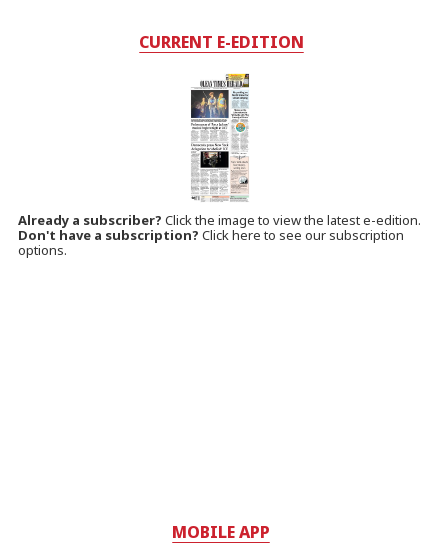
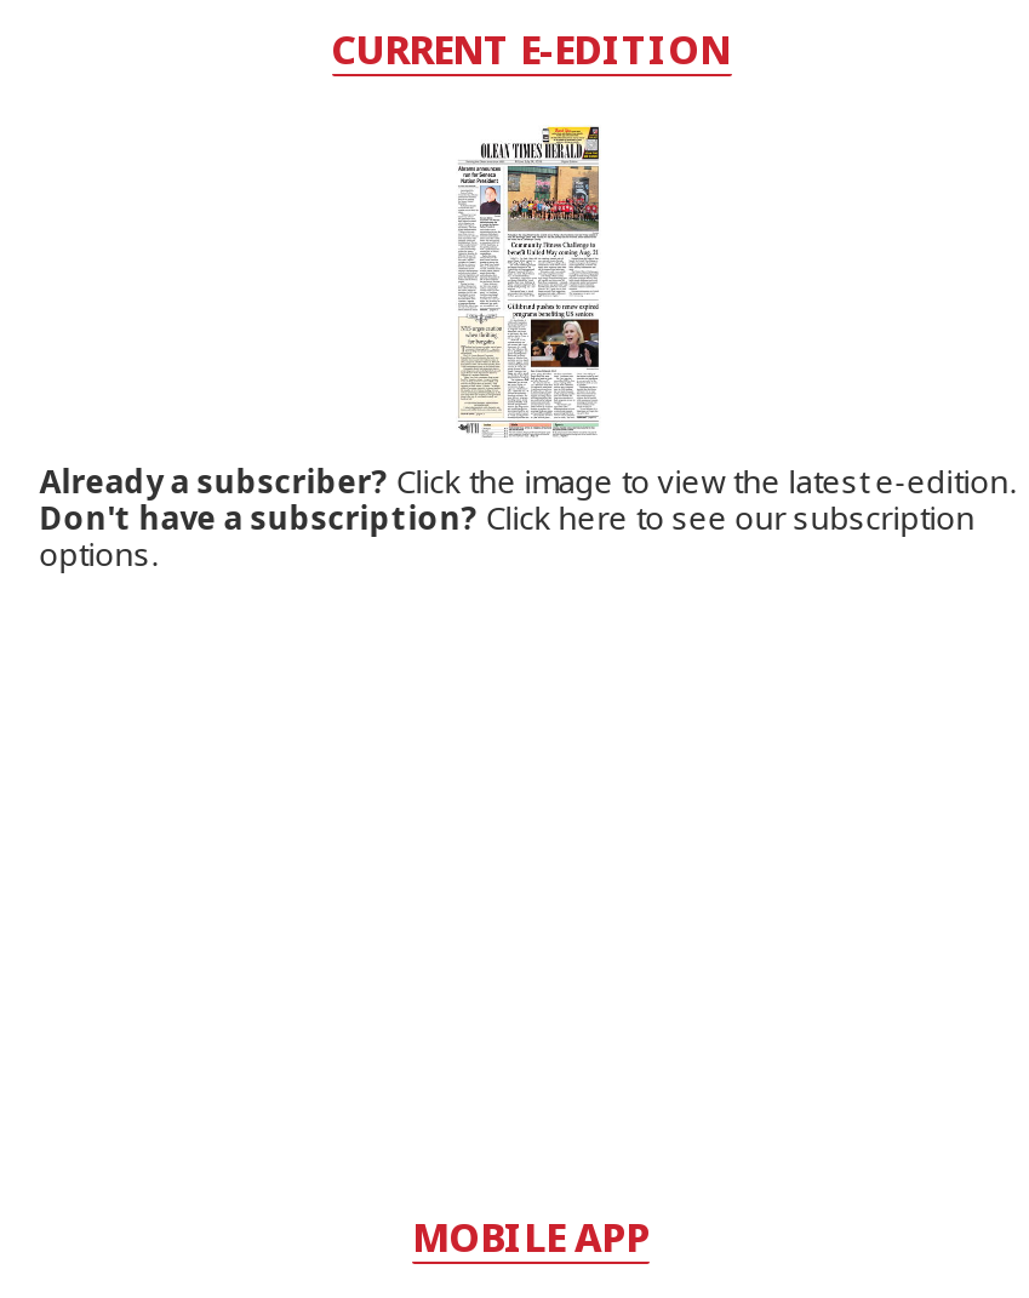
- [image]
+ [image]
